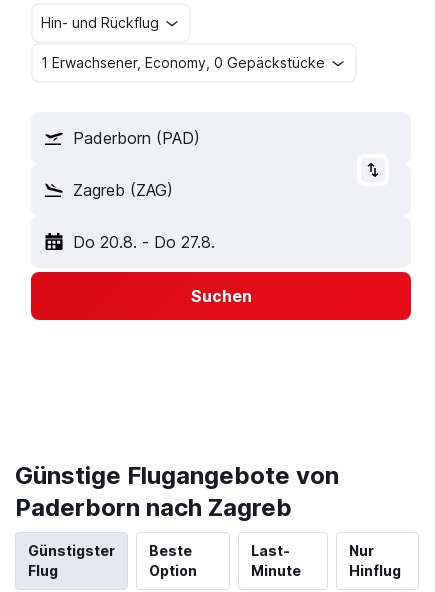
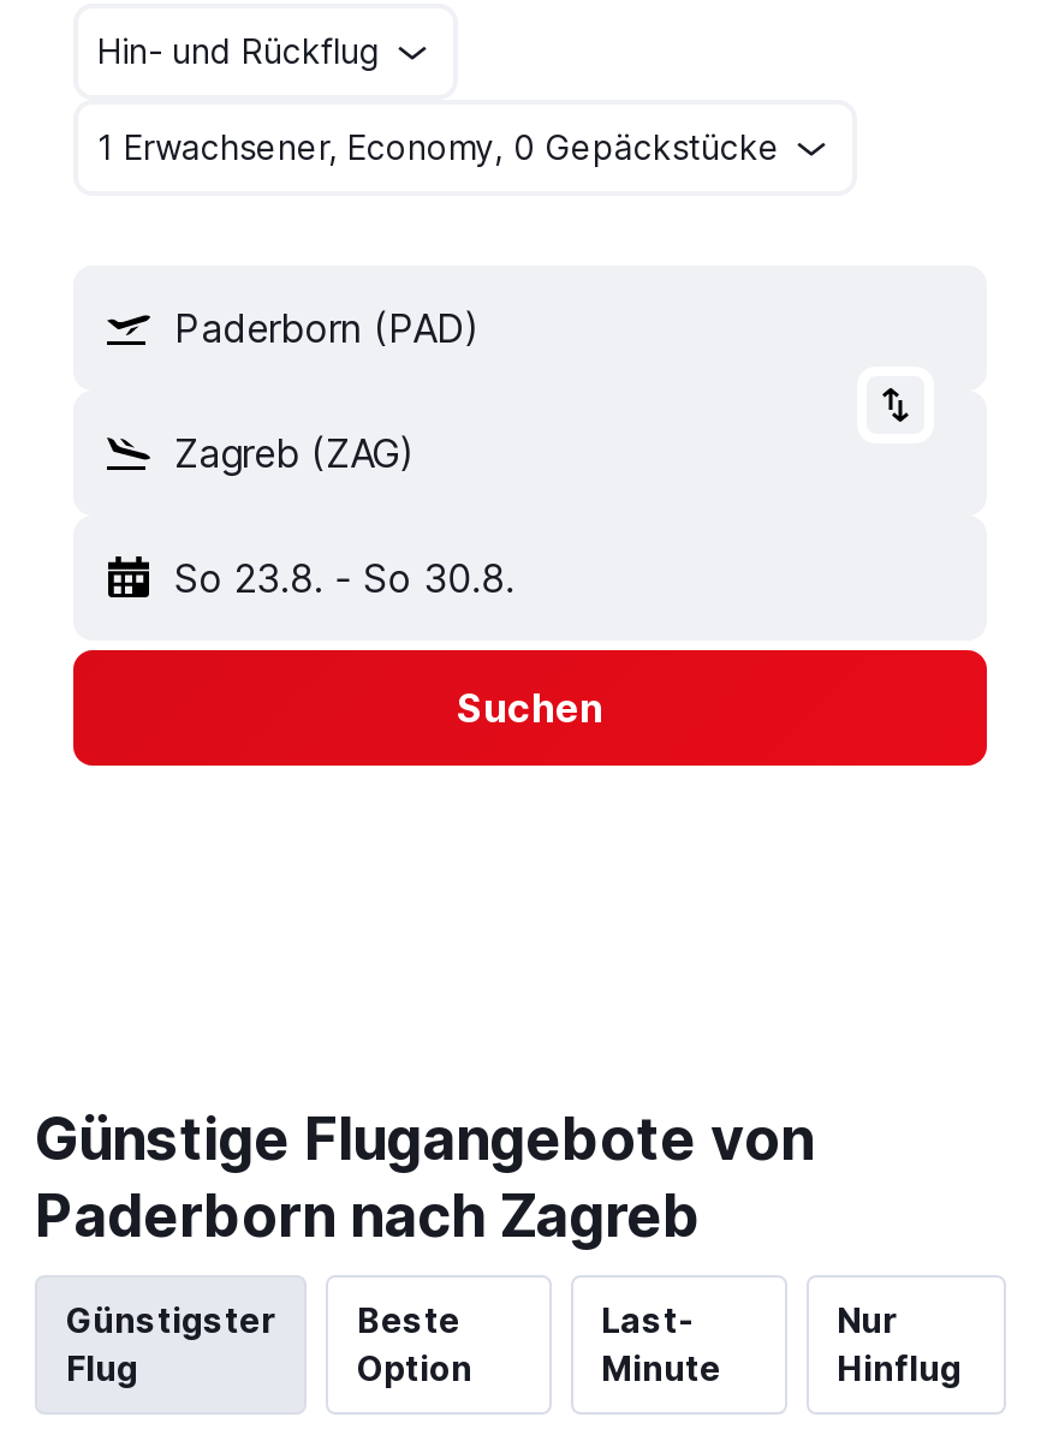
- Do 20.8. - Do 27.8.
+ So 23.8. - So 30.8.
